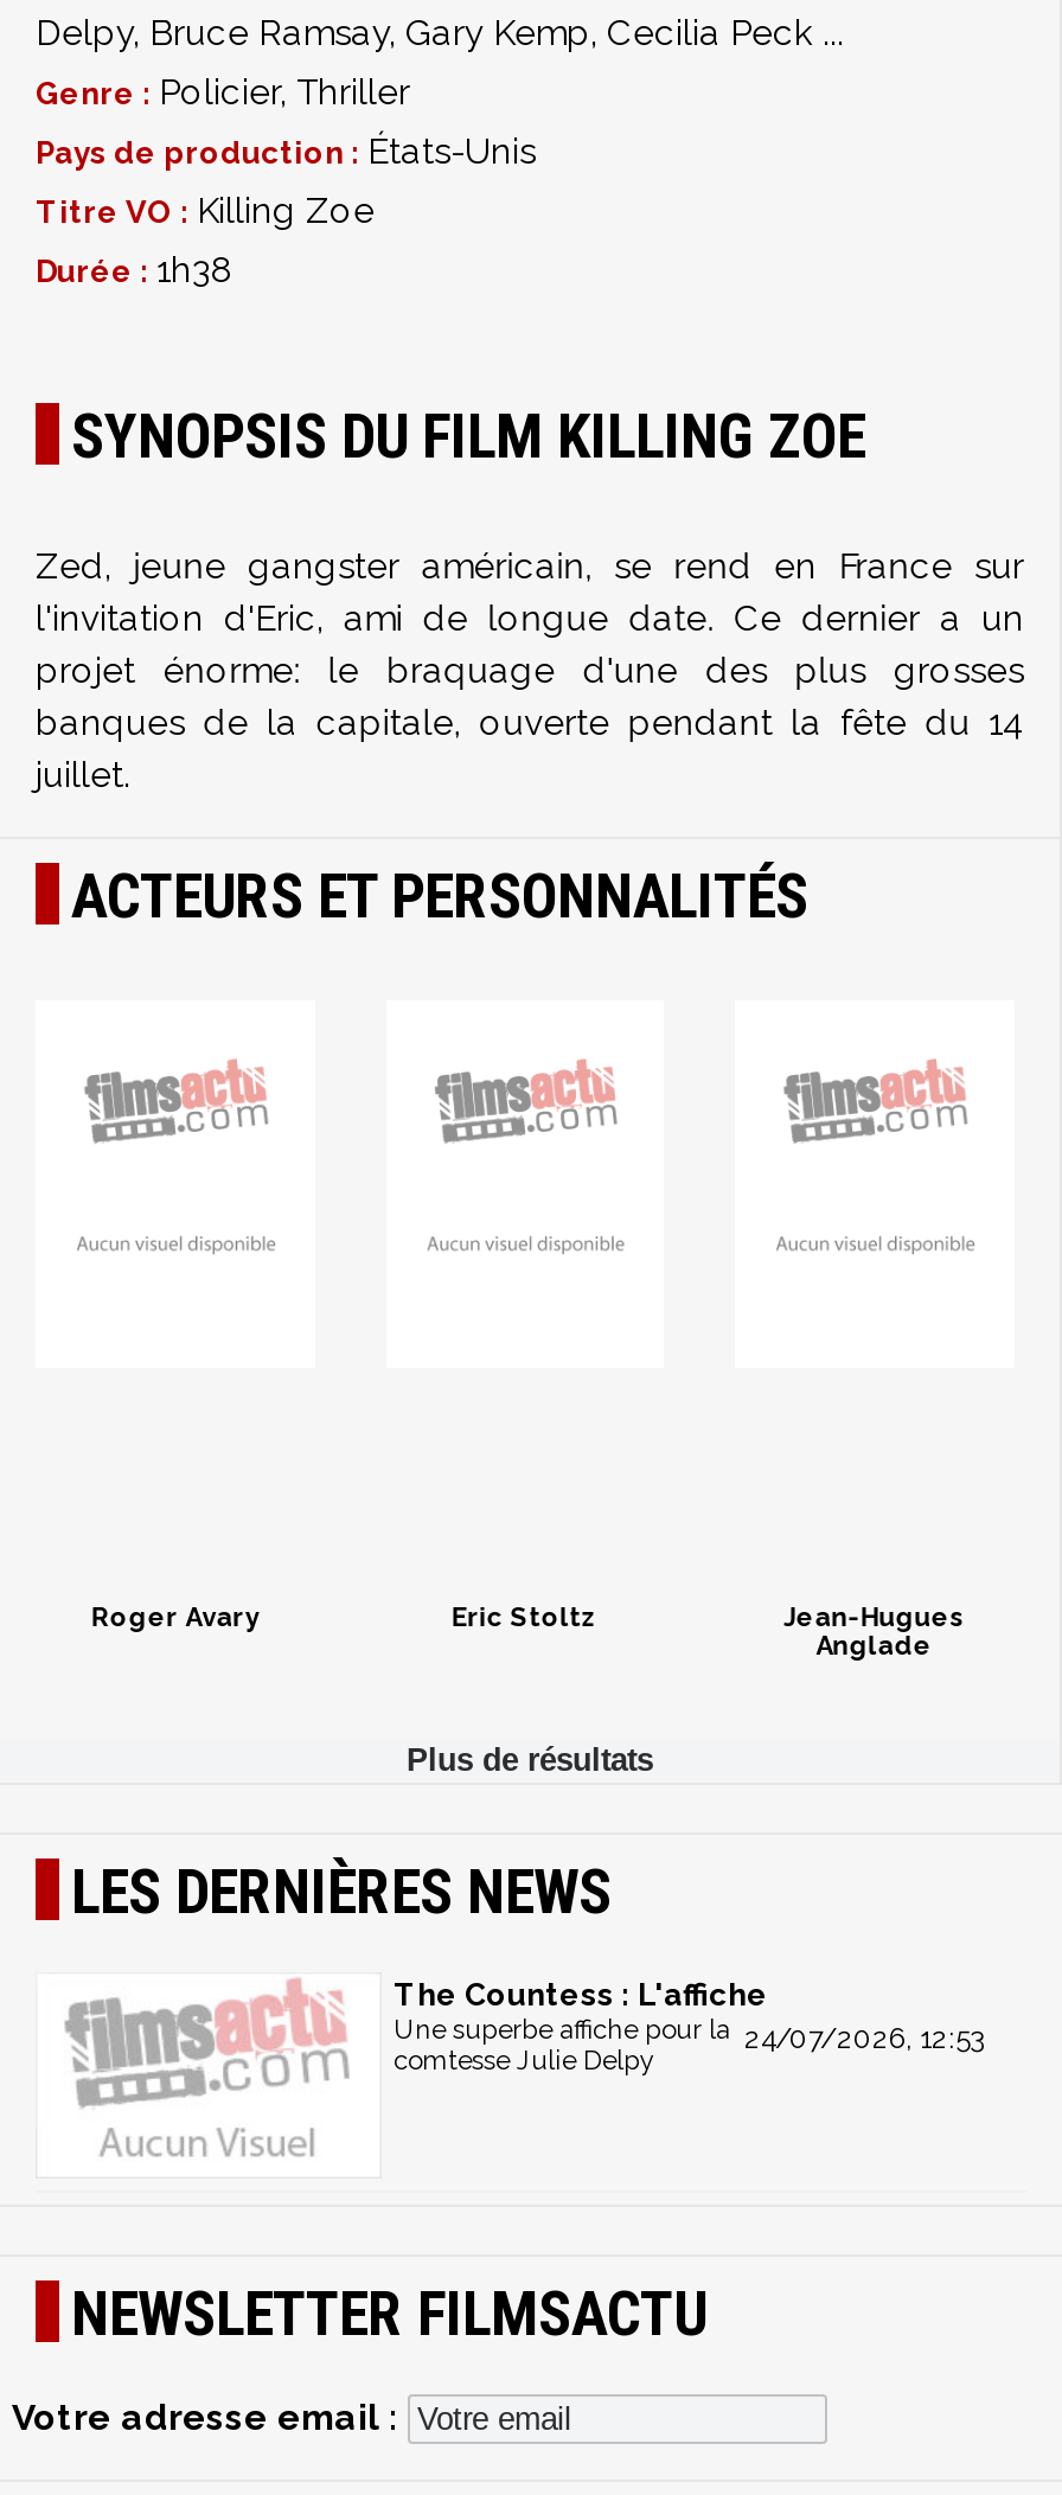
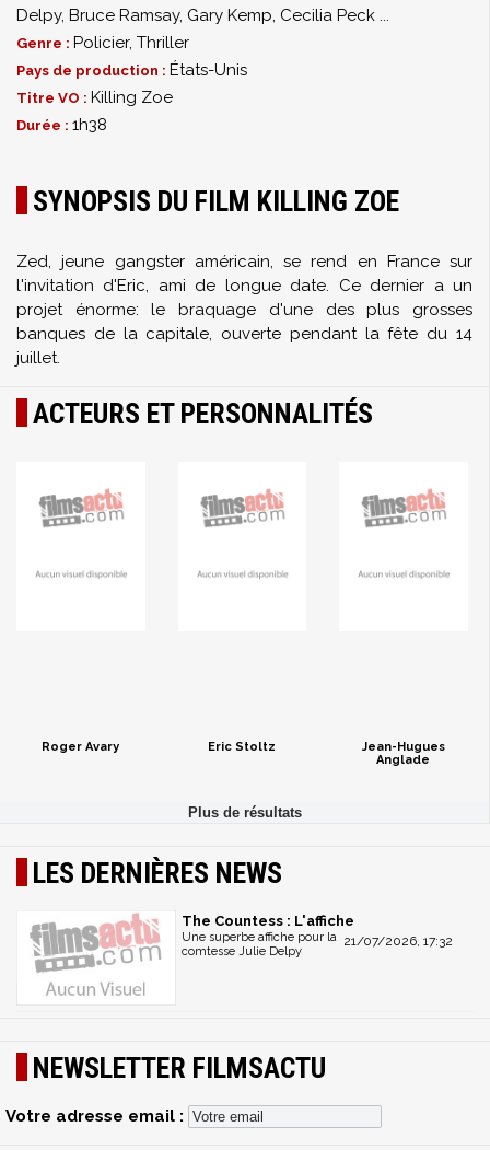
- Une superbe affiche pour la 24/07/2026, 12:53
+ Une superbe affiche pour la 21/07/2026, 17:32
